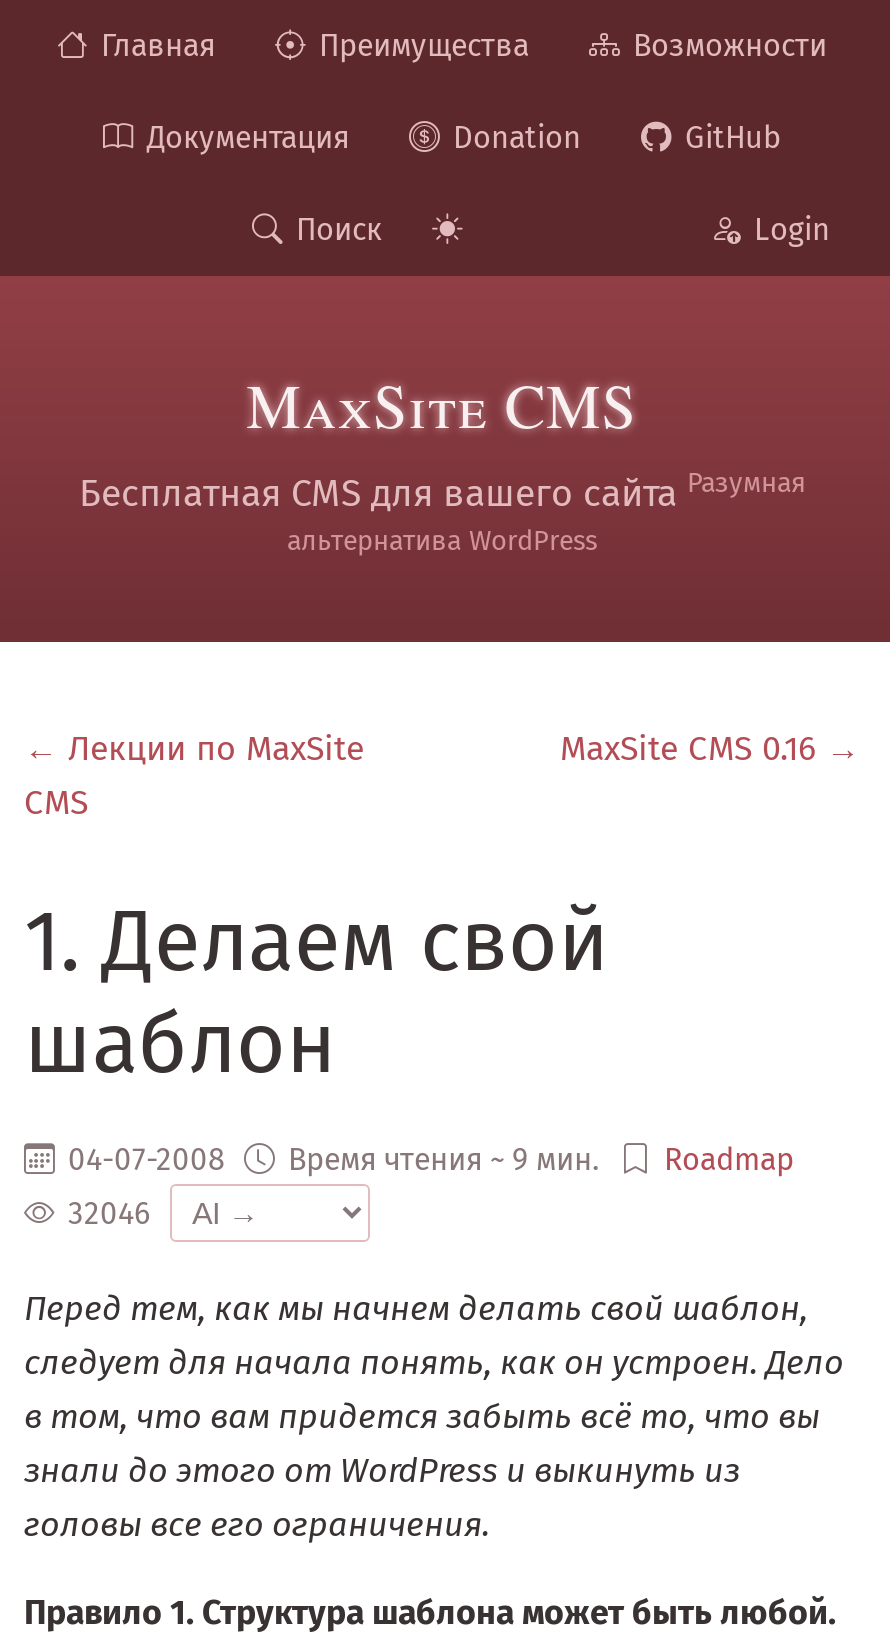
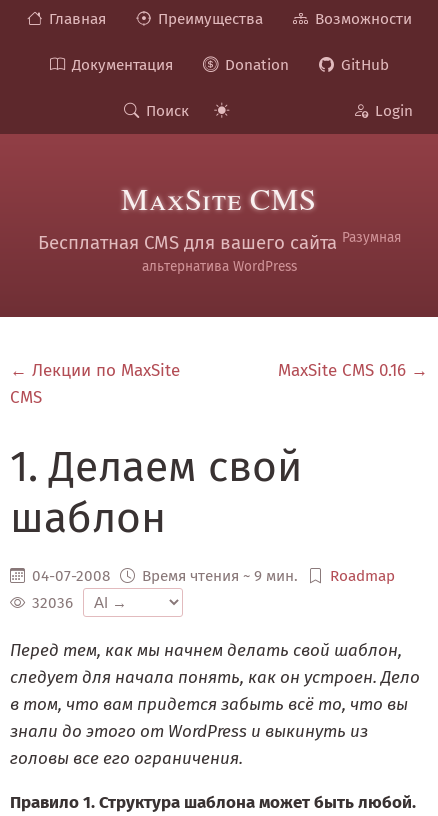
- 32046
+ 32036
